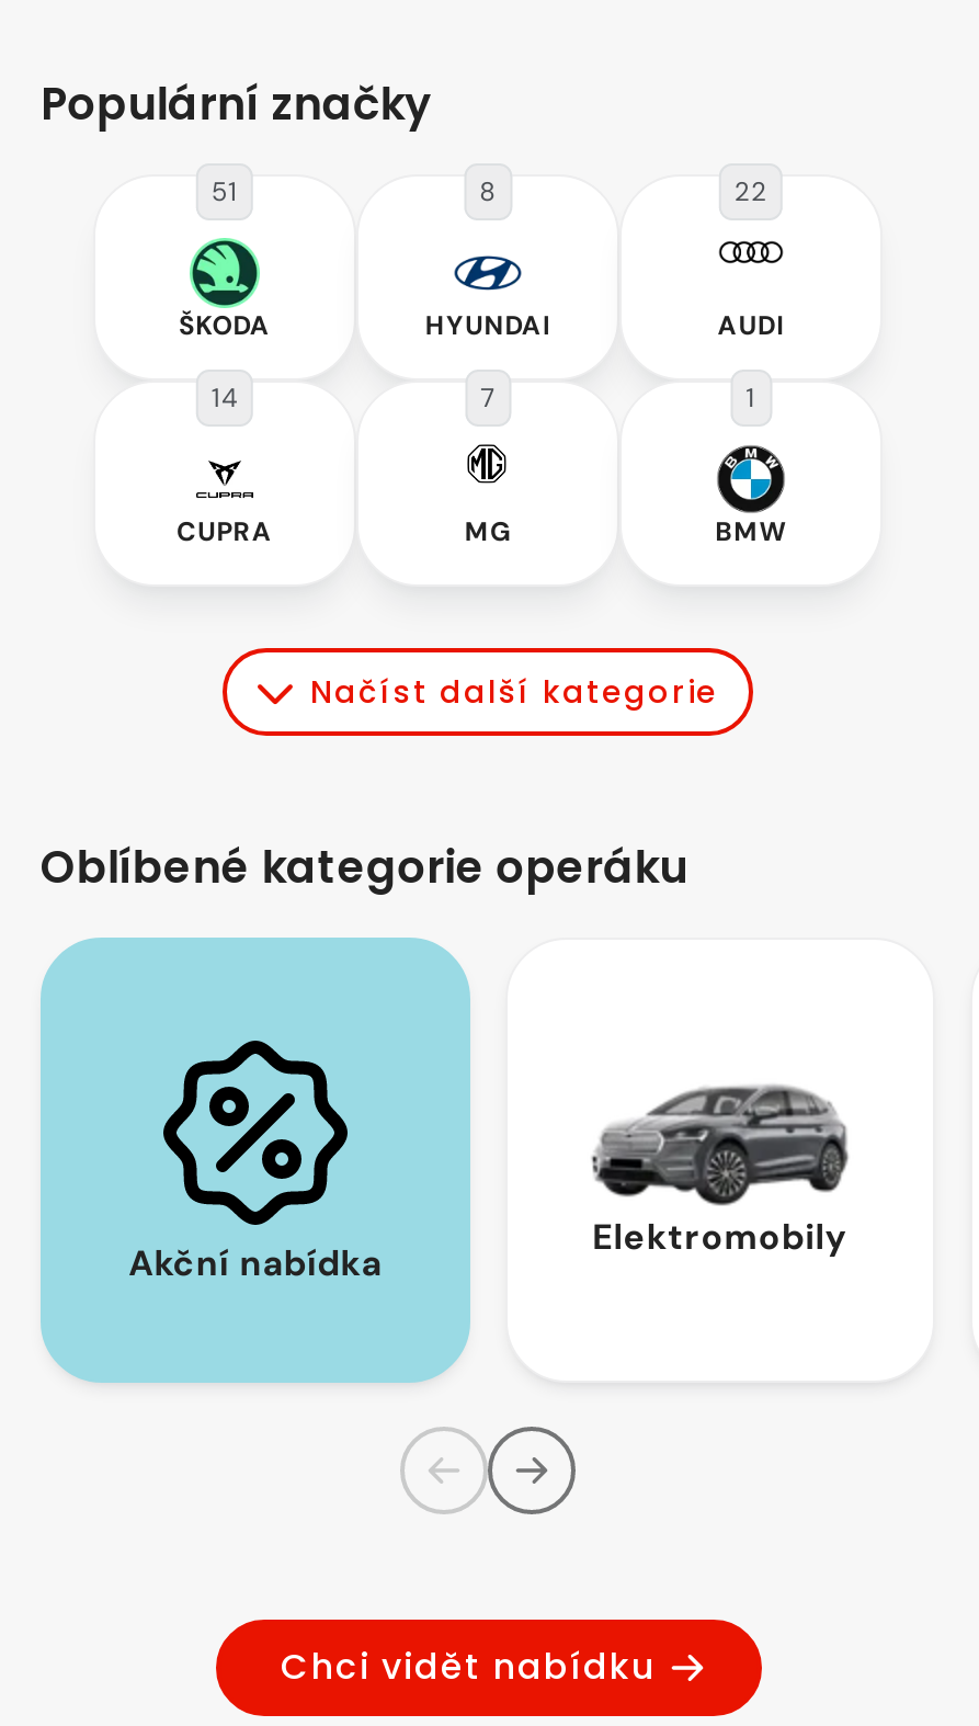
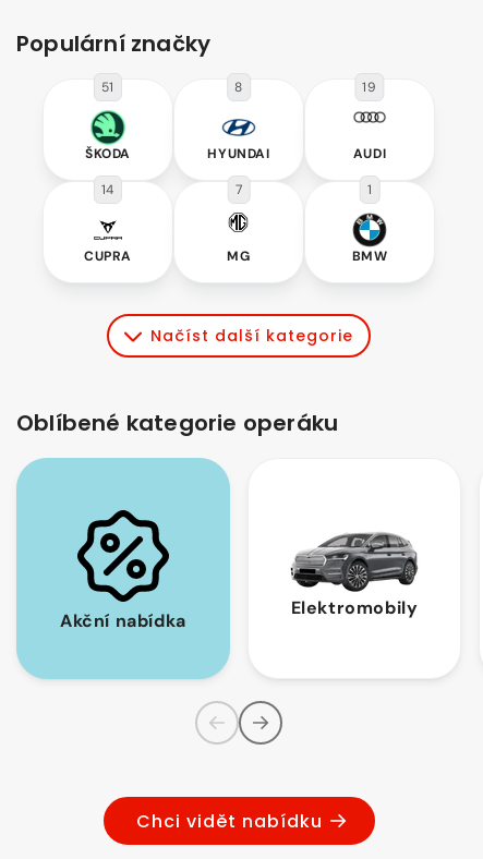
- 22
+ 19
